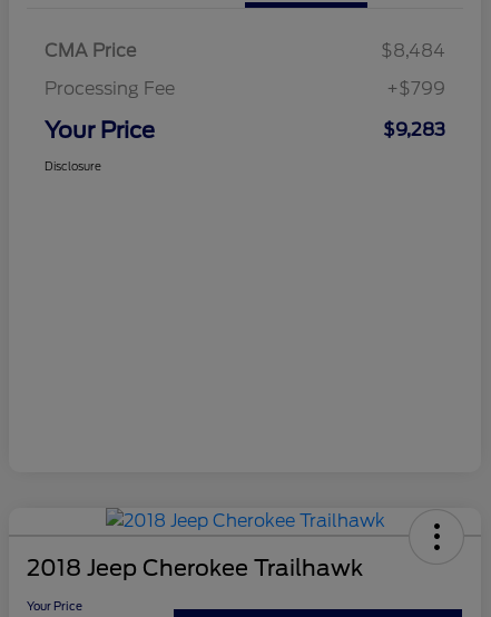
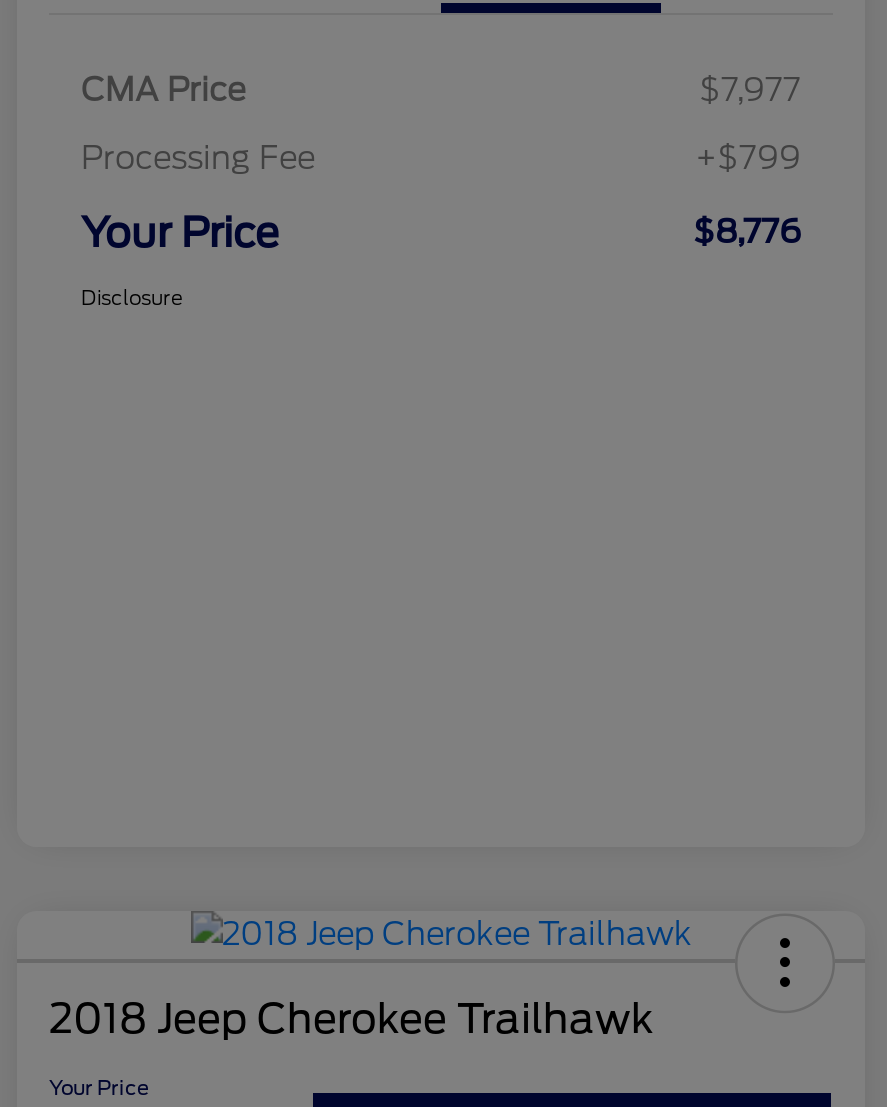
- $8,484
+ $7,977

- $9,283
+ $8,776
